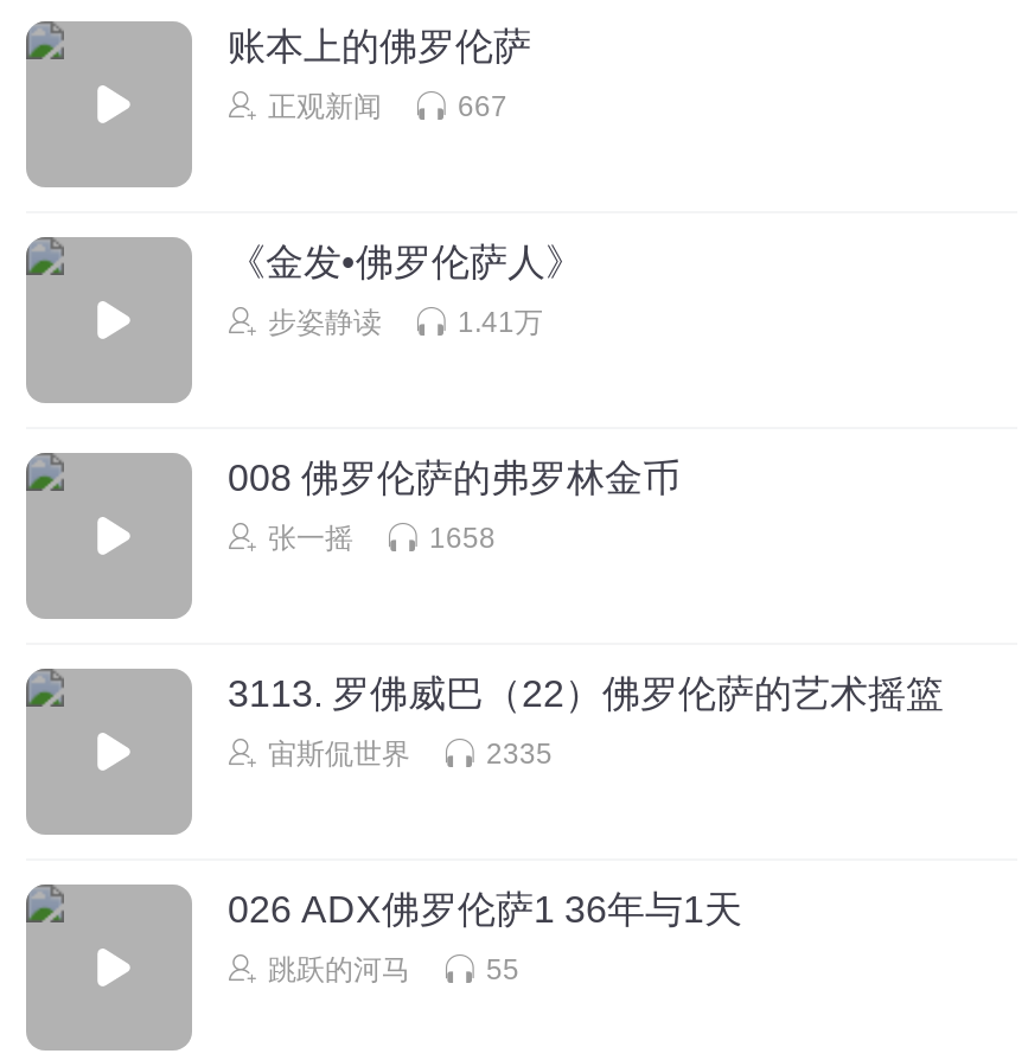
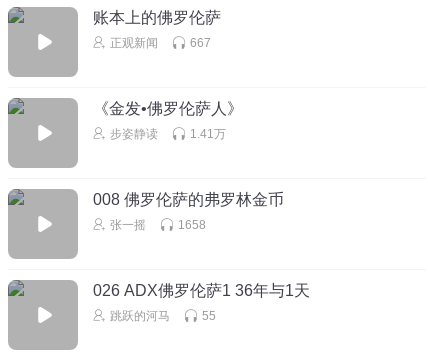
- 3113. 罗佛威巴（22）佛罗伦萨的艺术摇篮
- 宙斯侃世界
- 2335
